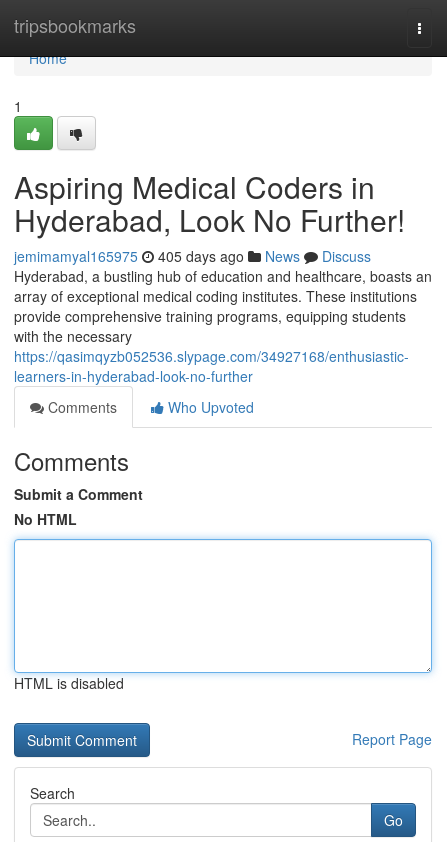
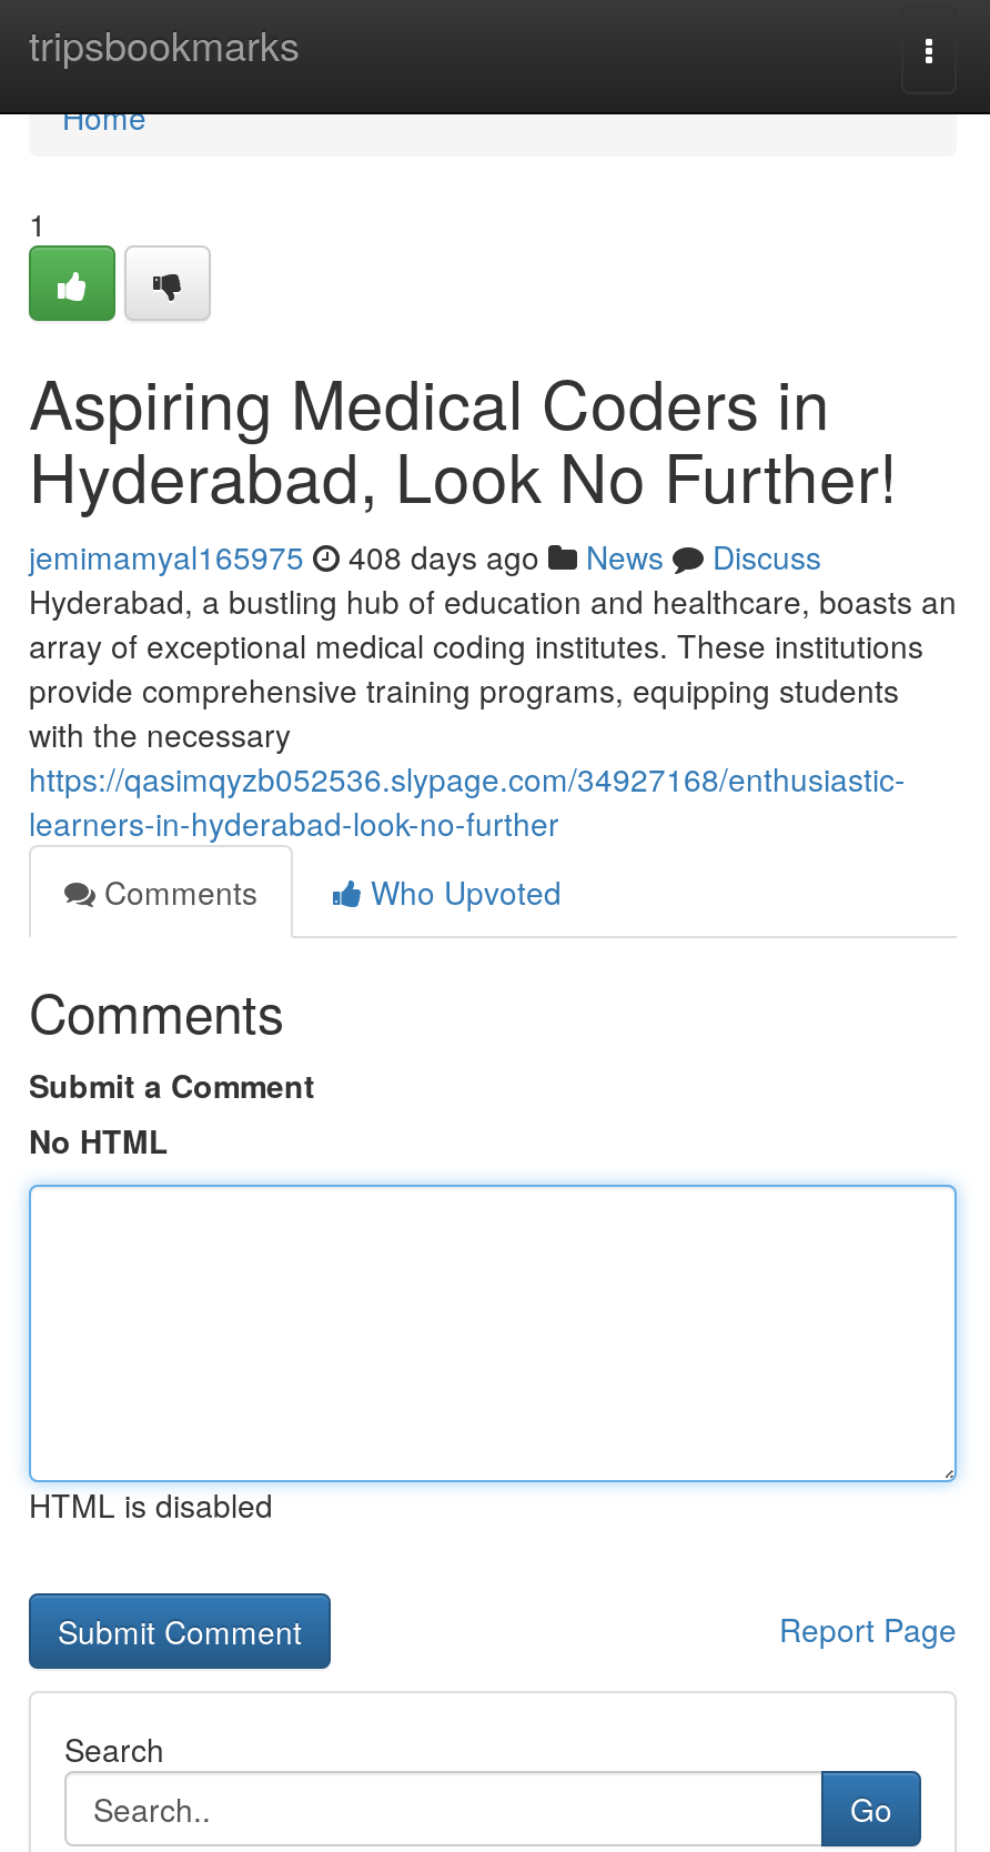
- jemimamyal165975 405 days ago News Discuss
+ jemimamyal165975 408 days ago News Discuss
